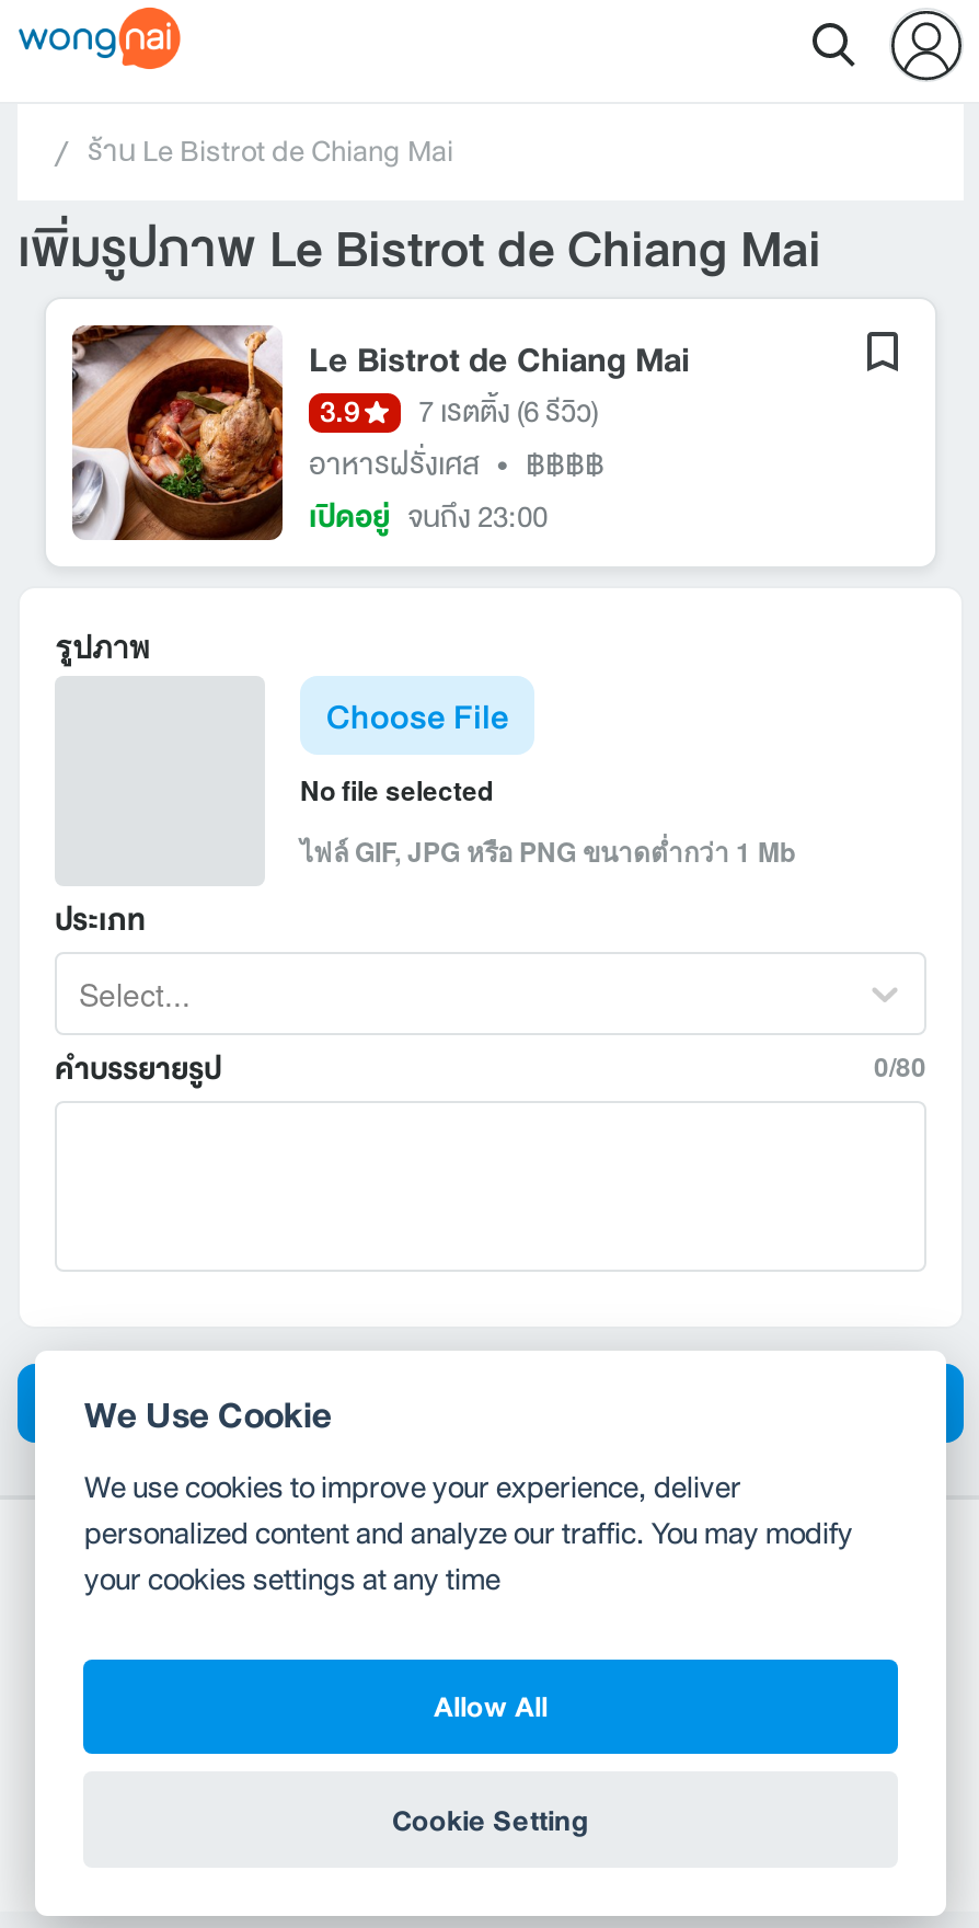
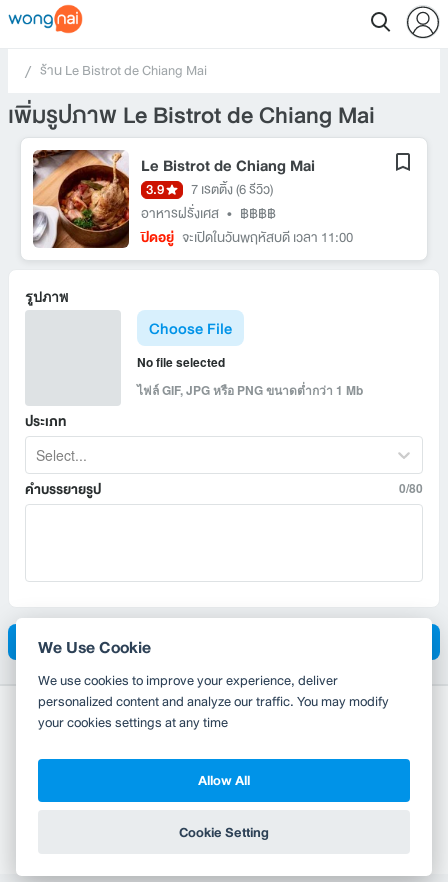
- เปิดอยู่ จนถึง 23:00
+ ปิดอยู่ จะเปิดในวันพฤหัสบดี เวลา 11:00
